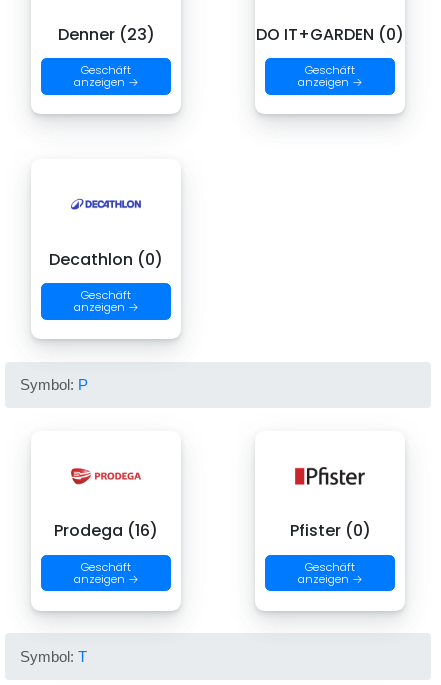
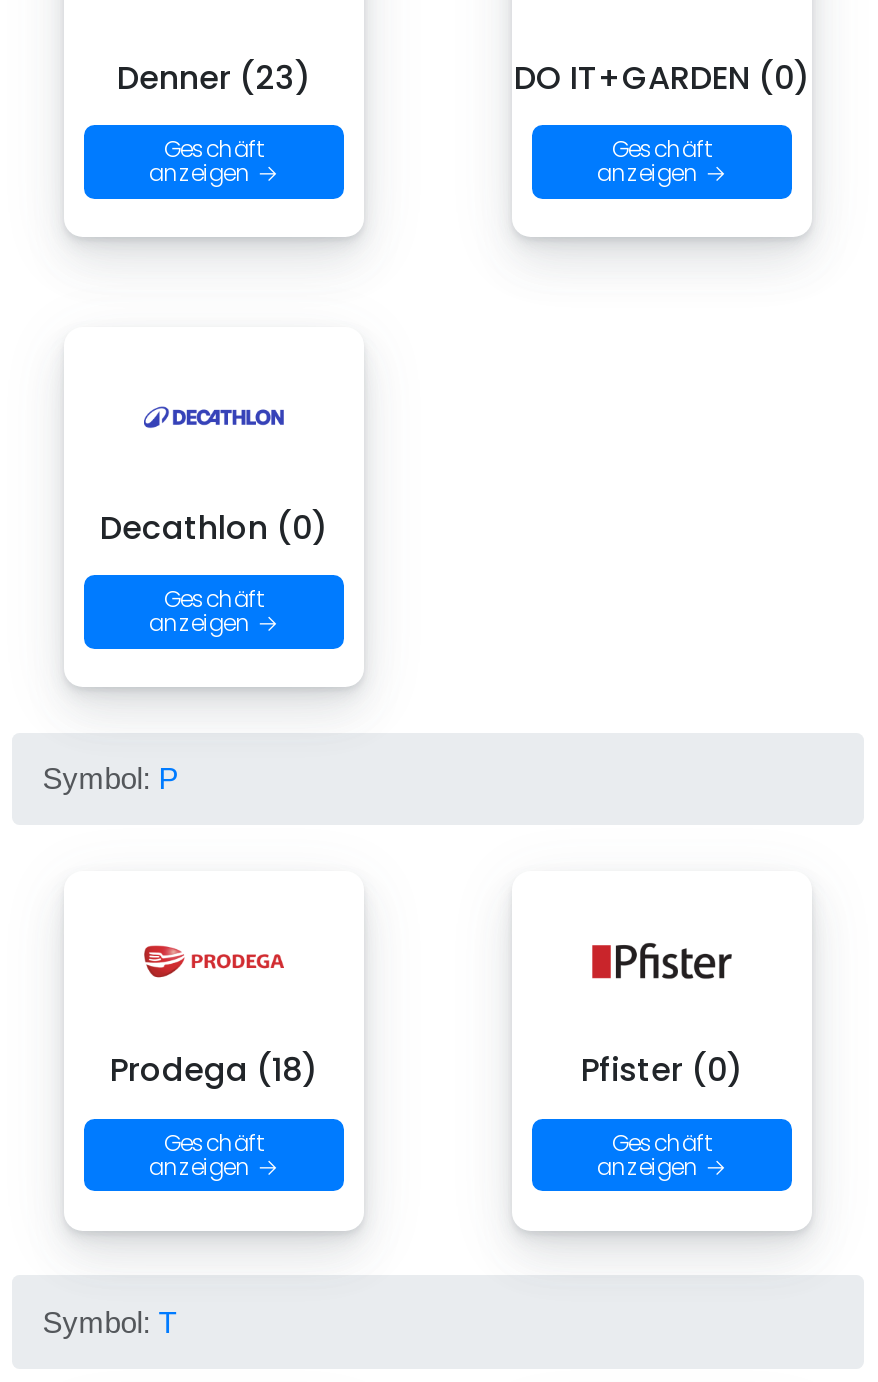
- Prodega (16)
+ Prodega (18)
